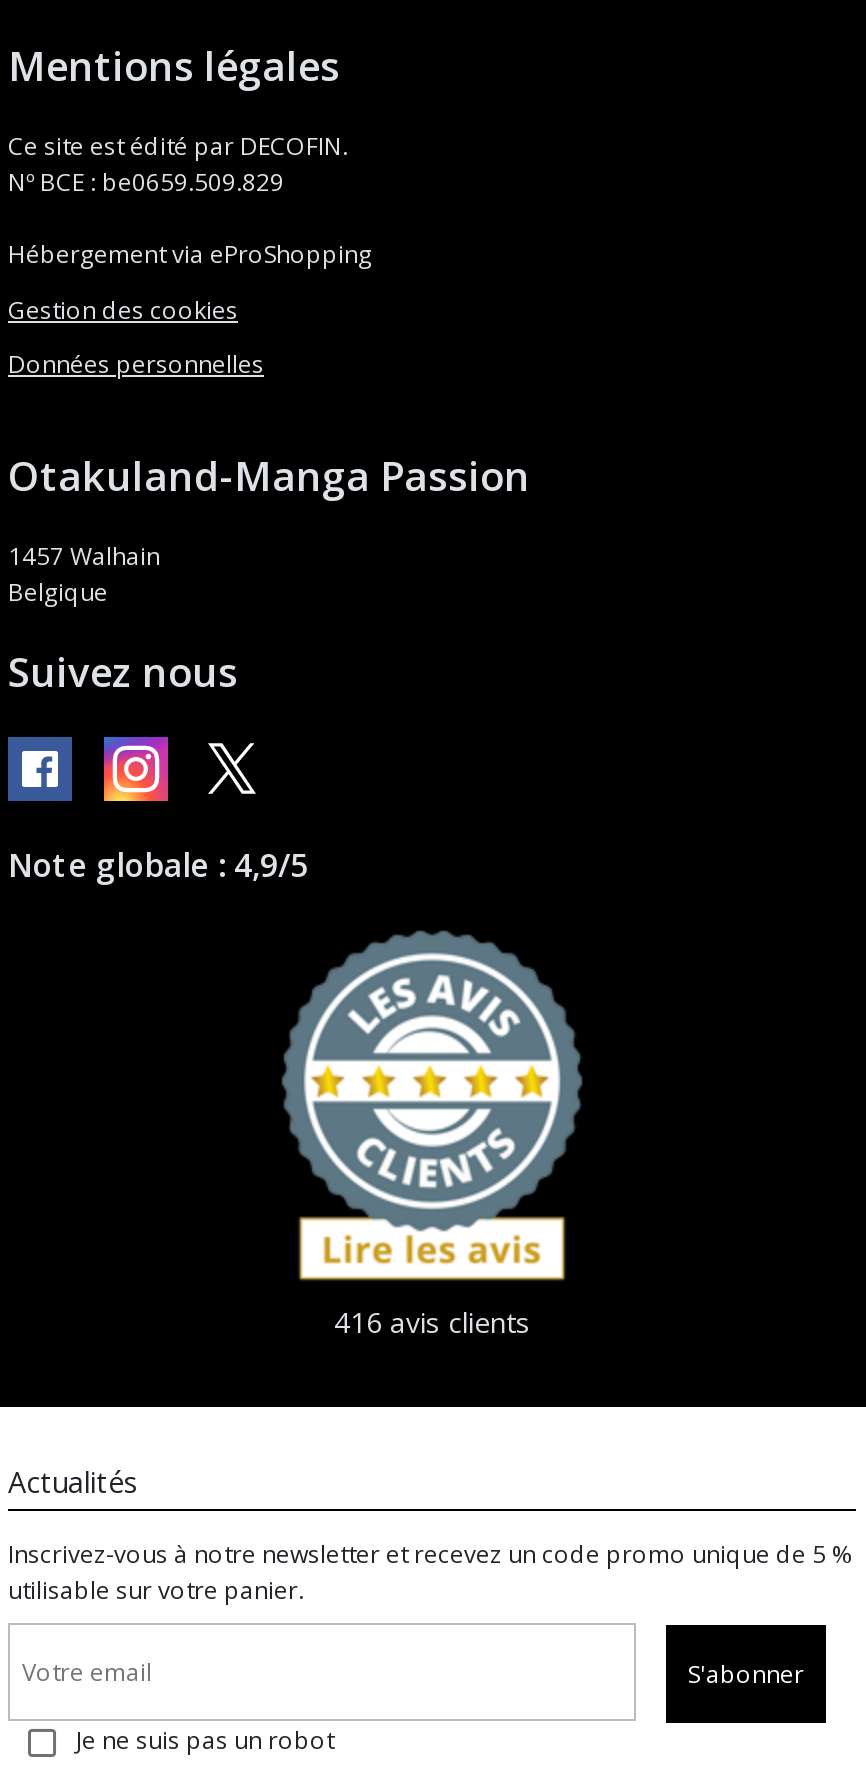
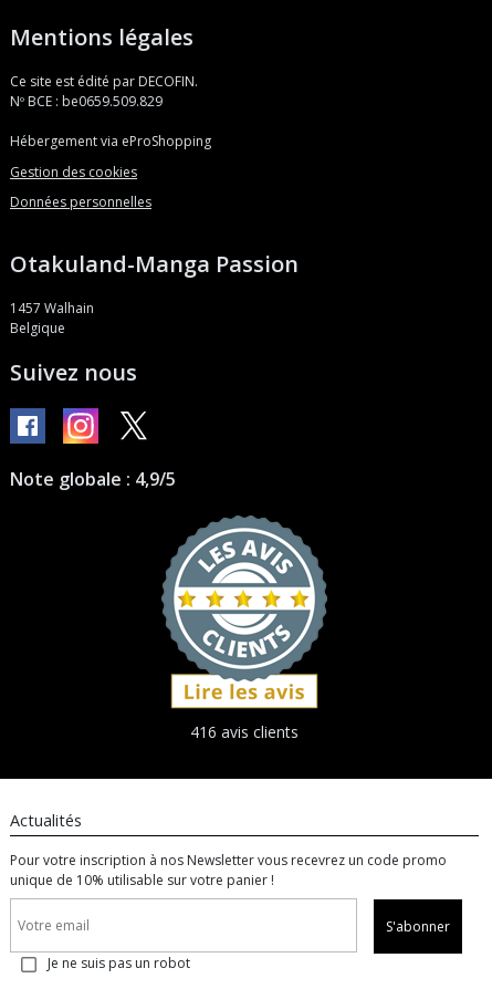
- Inscrivez-vous à notre newsletter et recevez un code promo unique de 5 %
- utilisable sur votre panier.
+ Pour votre inscription à nos Newsletter vous recevrez un code promo
+ unique de 10% utilisable sur votre panier !
